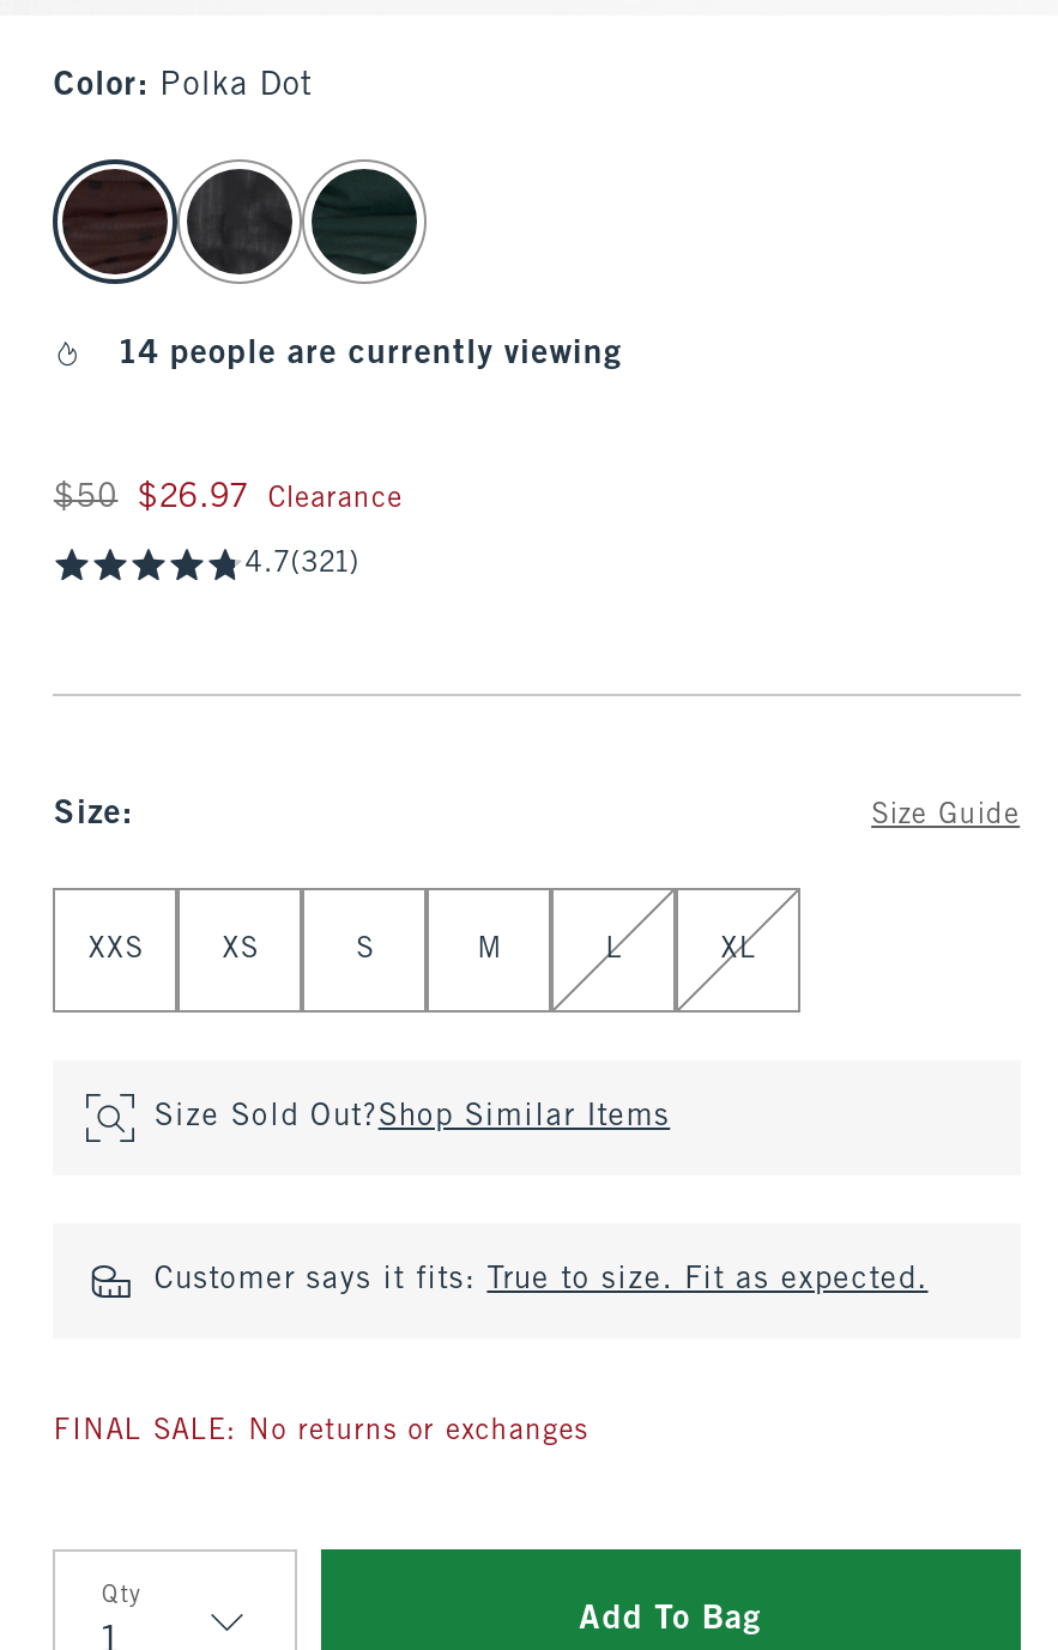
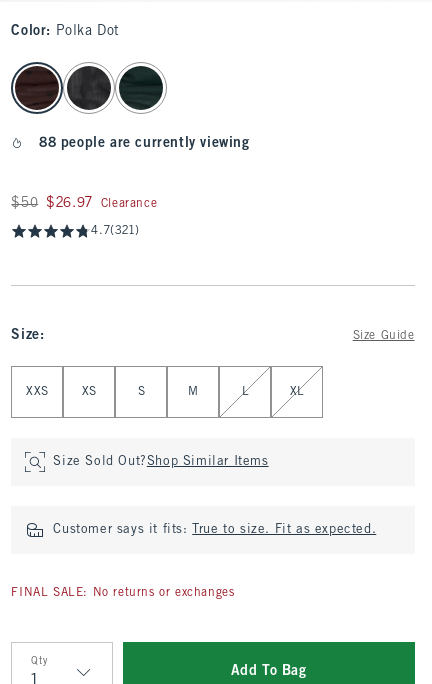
- 14 people are currently viewing
+ 88 people are currently viewing
